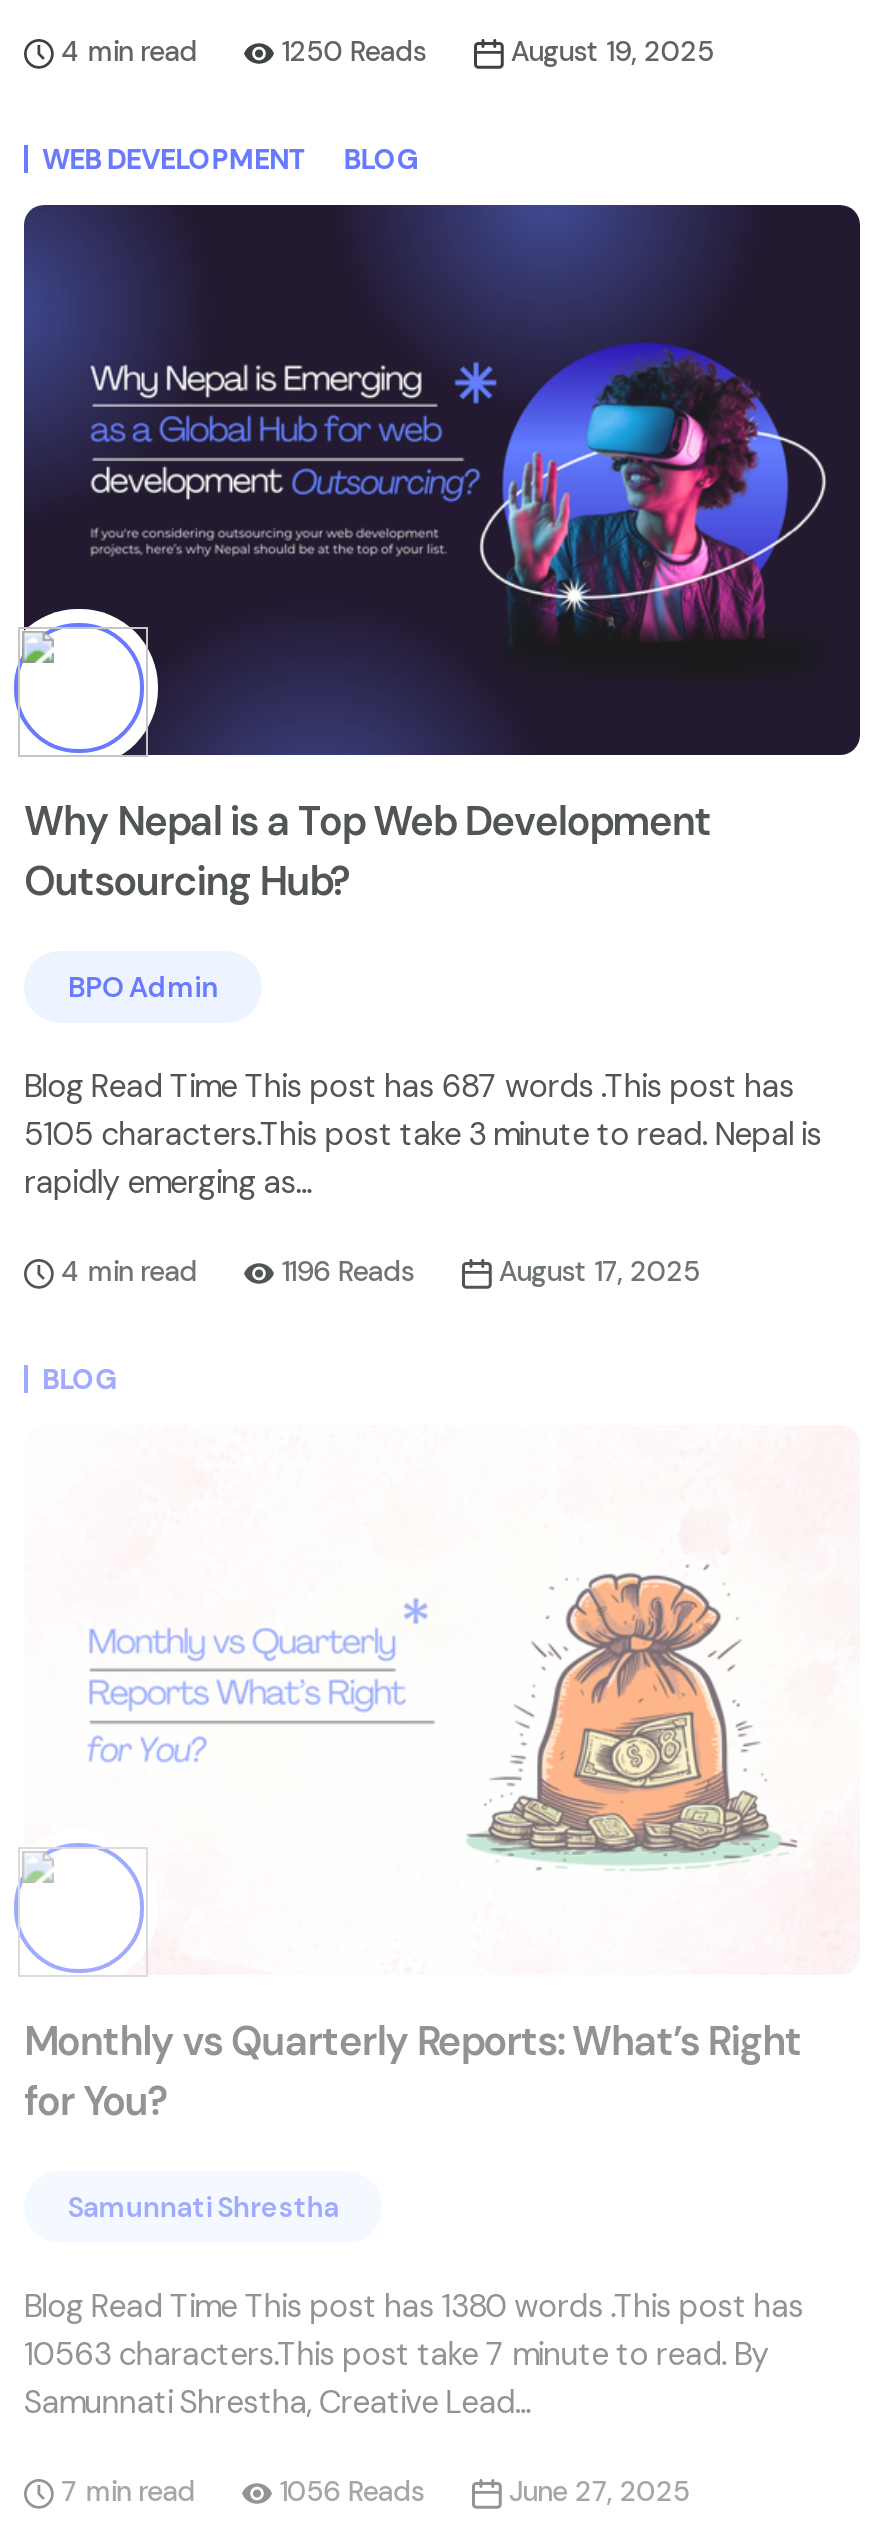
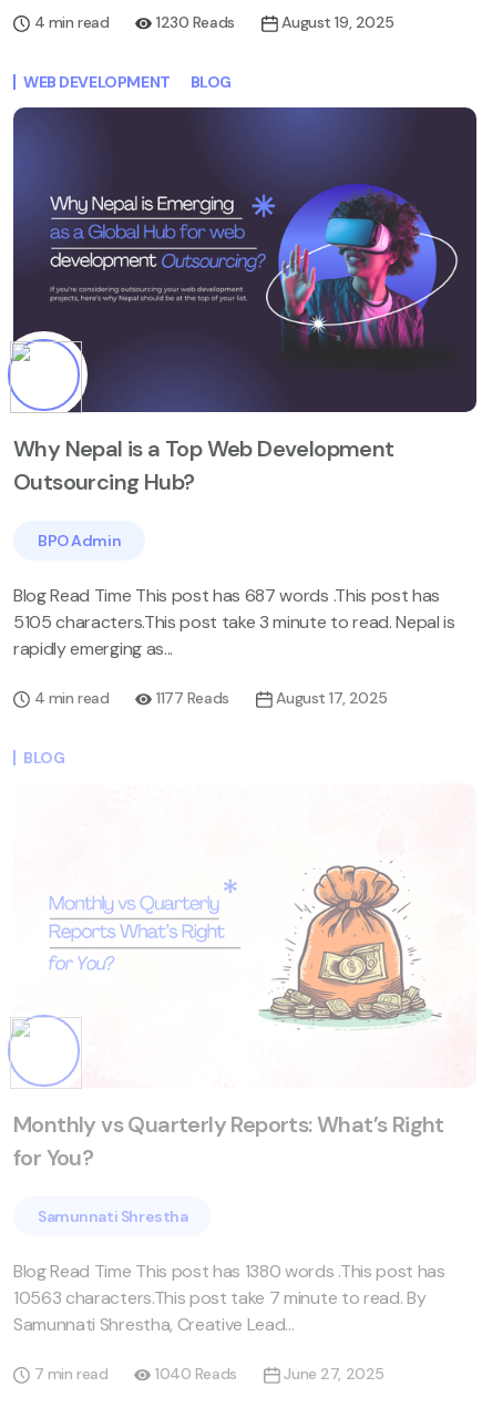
- 1250 Reads
+ 1230 Reads

- 1196 Reads
+ 1177 Reads

- 1056 Reads
+ 1040 Reads
